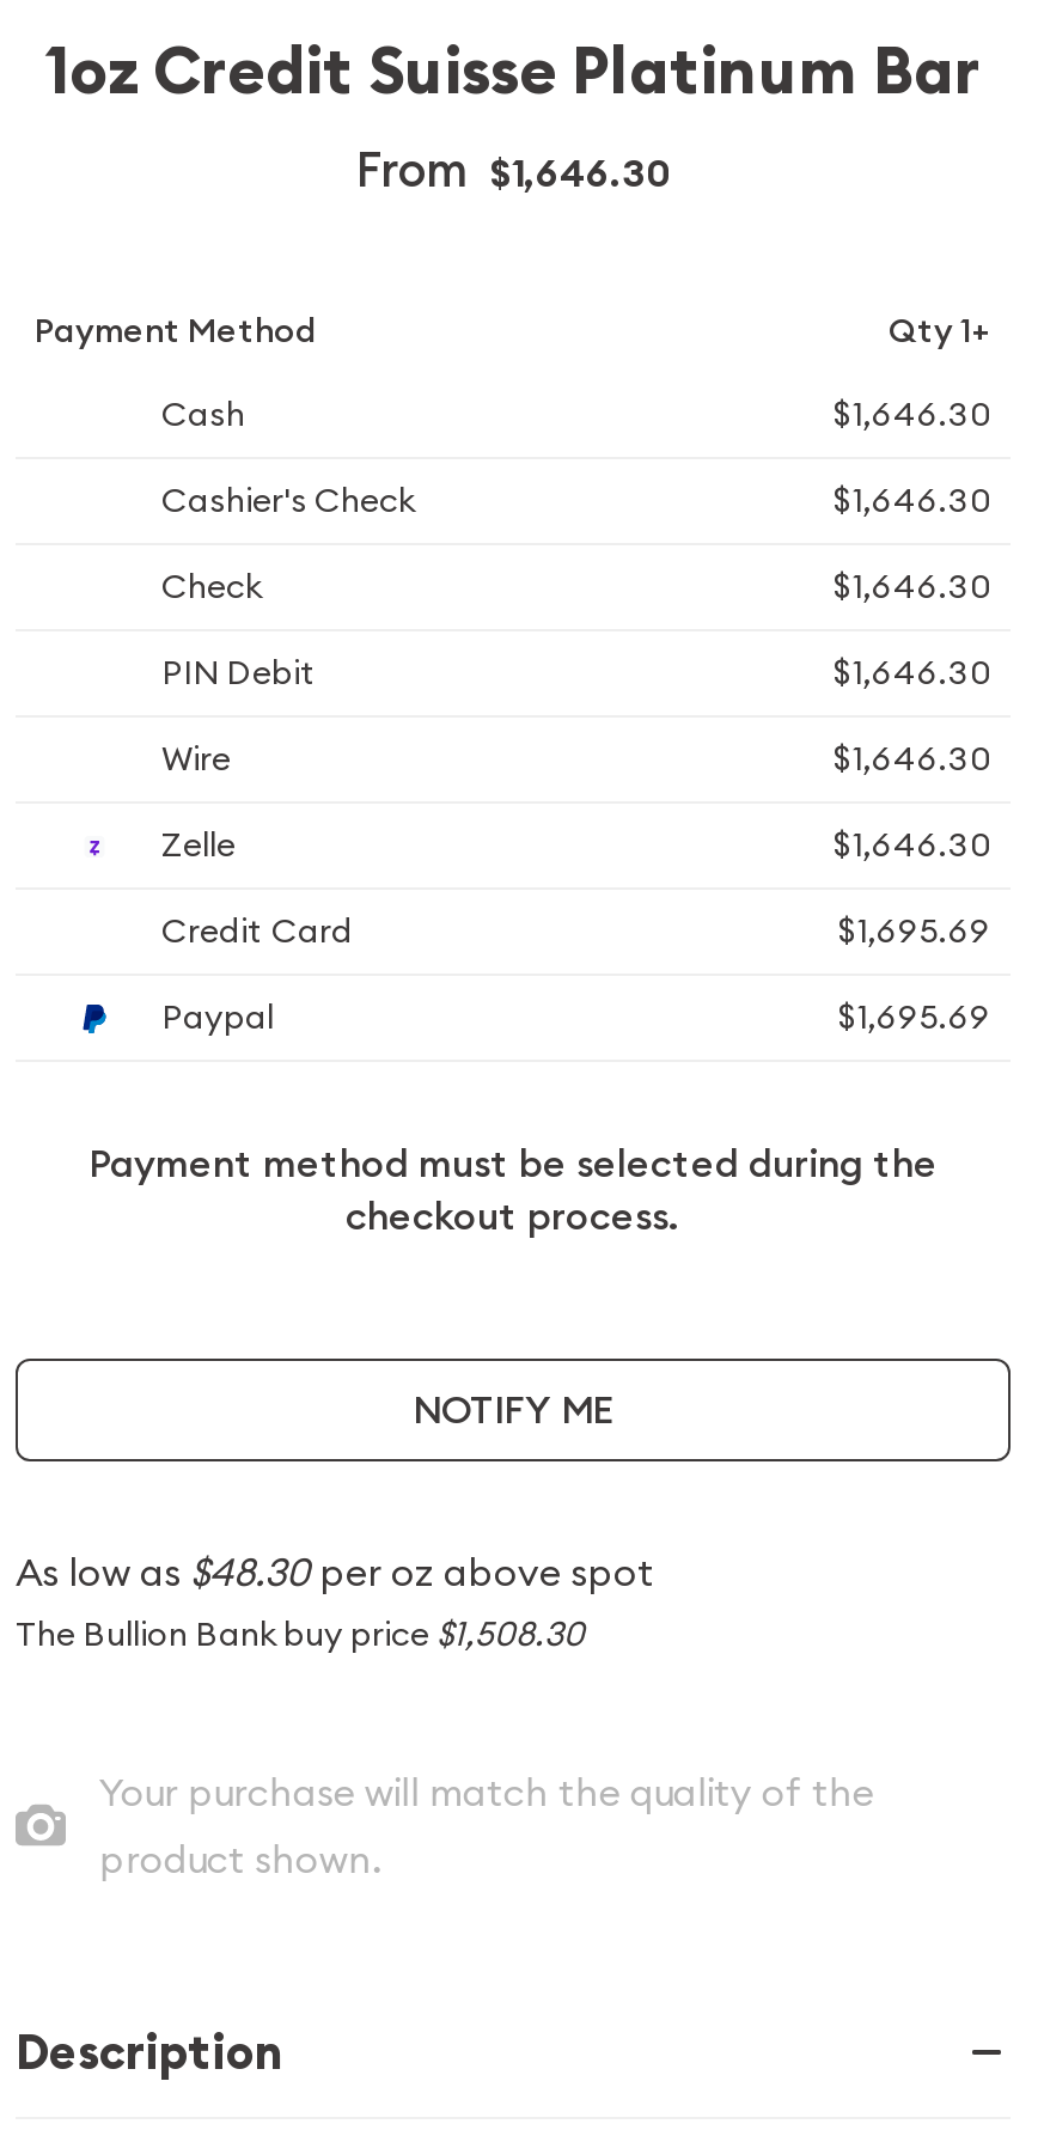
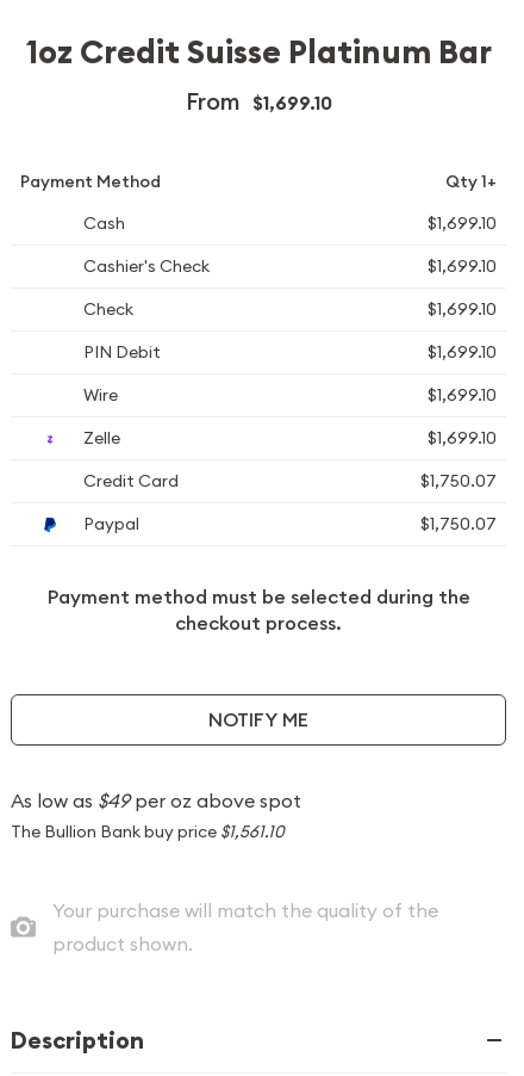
- From $1,646.30
+ From $1,699.10

- $1,646.30
+ $1,699.10

- $1,646.30
+ $1,699.10

- $1,646.30
+ $1,699.10

- $1,646.30
+ $1,699.10

- $1,646.30
+ $1,699.10

- $1,646.30
+ $1,699.10

- $1,695.69
+ $1,750.07

- $1,695.69
+ $1,750.07

- As low as $48.30 per oz above spot
+ As low as $49 per oz above spot

- The Bullion Bank buy price $1,508.30
+ The Bullion Bank buy price $1,561.10
